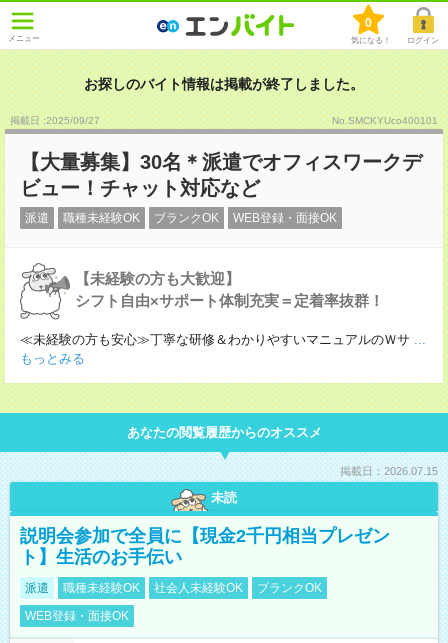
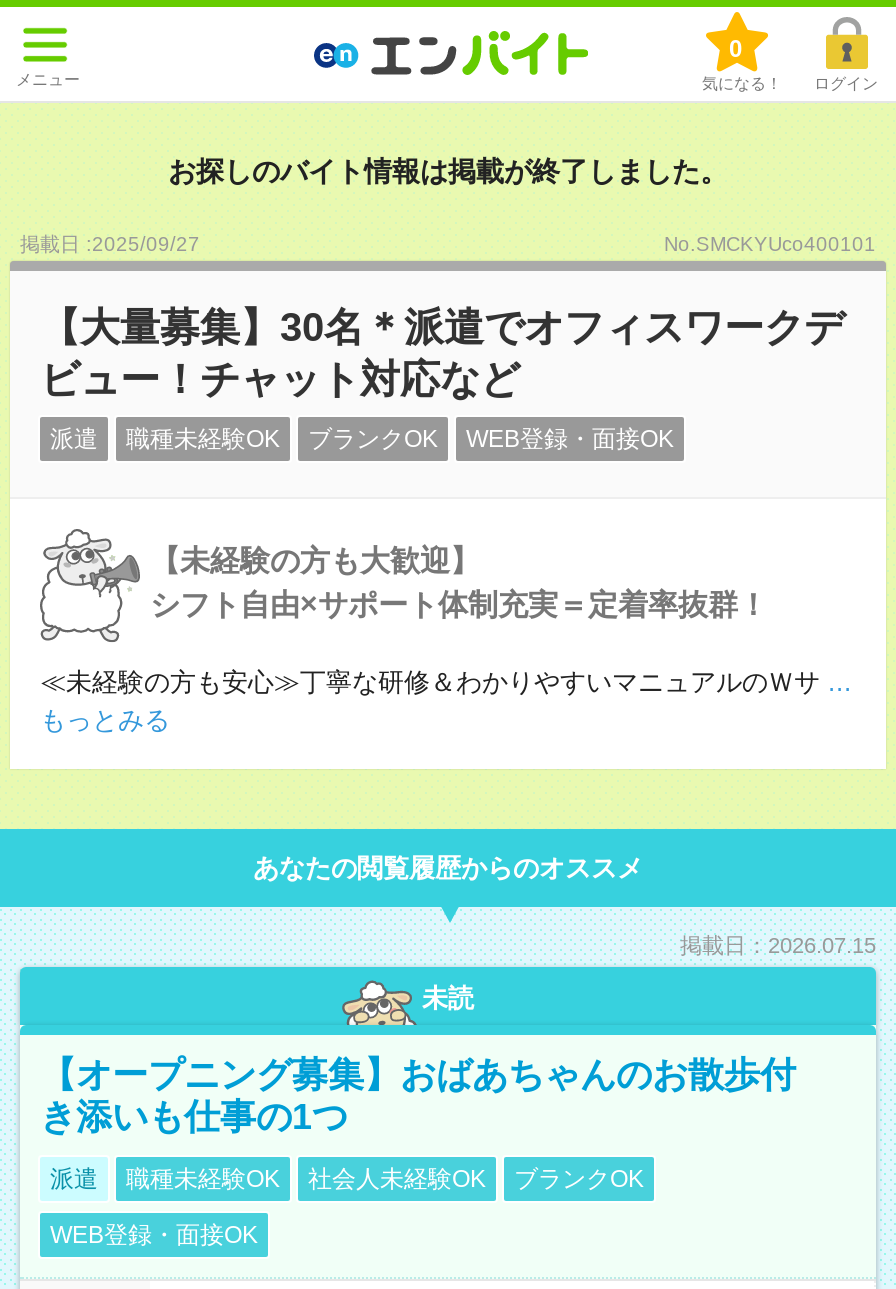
- 説明会参加で全員に【現金2千円相当プレゼン
- ト】生活のお手伝い
+ 【オープニング募集】おばあちゃんのお散歩付
+ き添いも仕事の1つ
